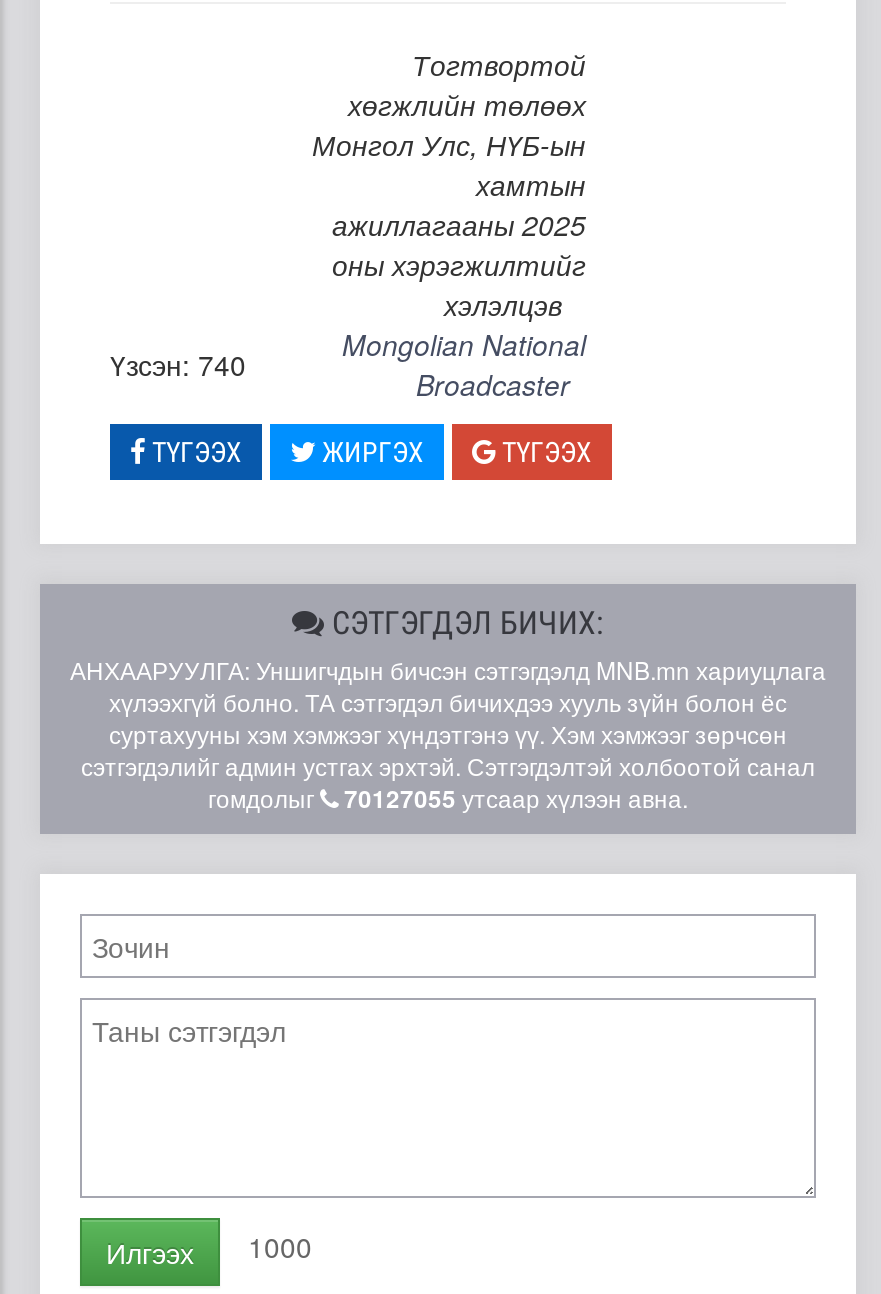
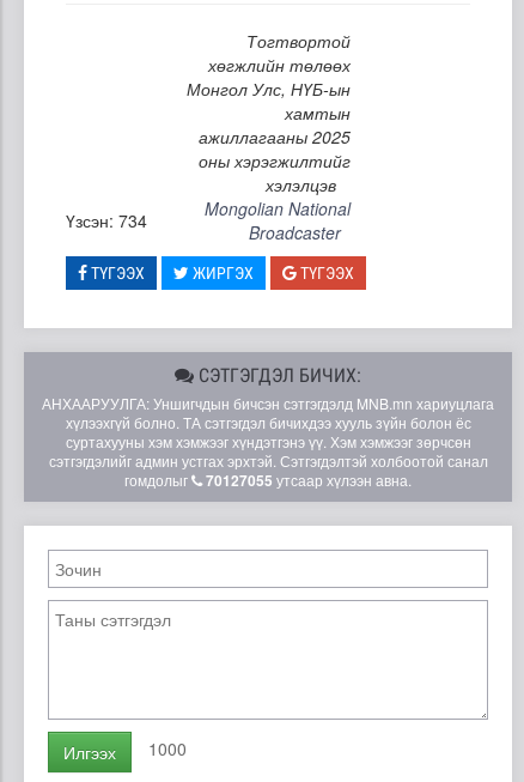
- Үзсэн: 740
+ Үзсэн: 734
